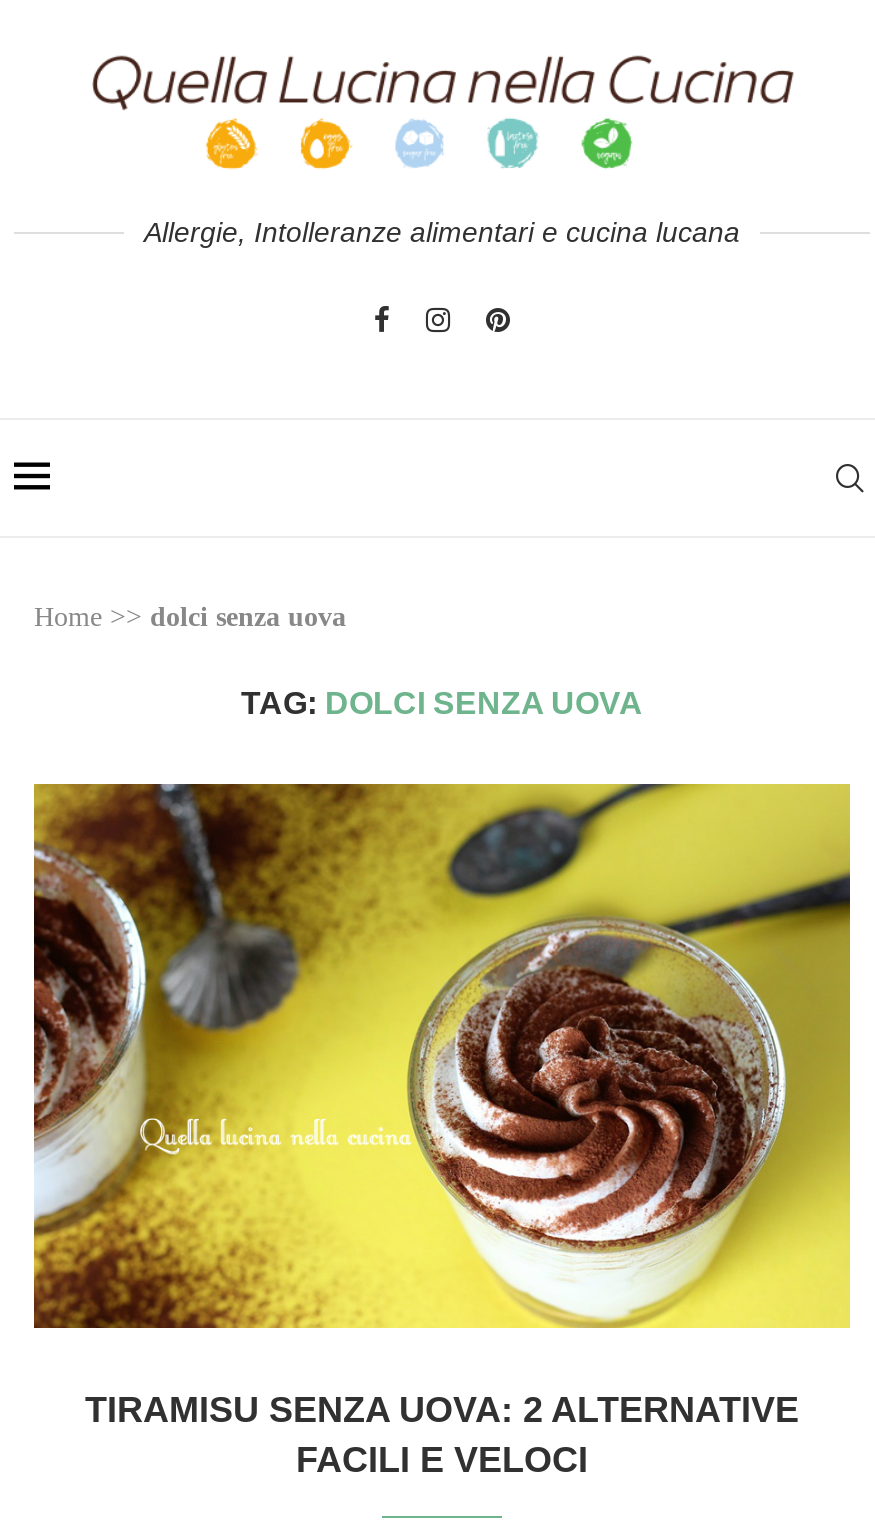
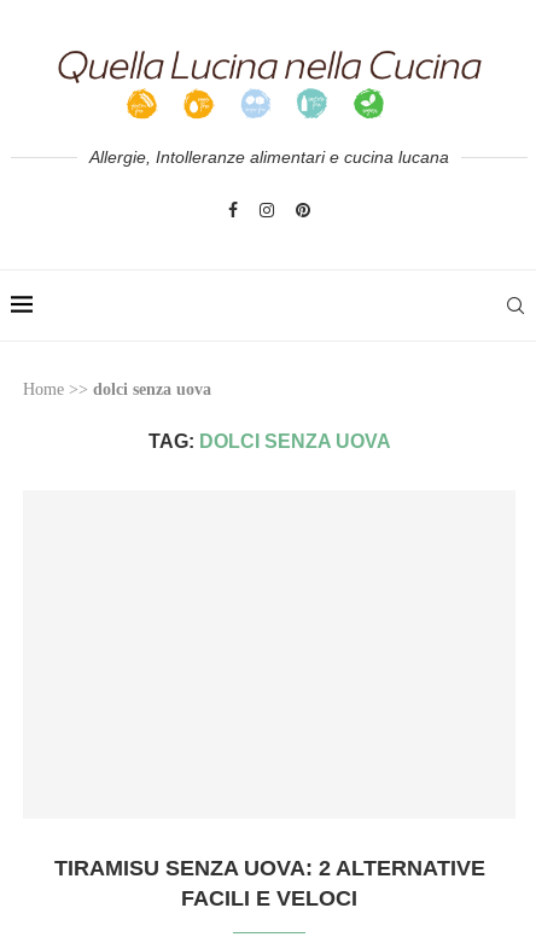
- [image]
